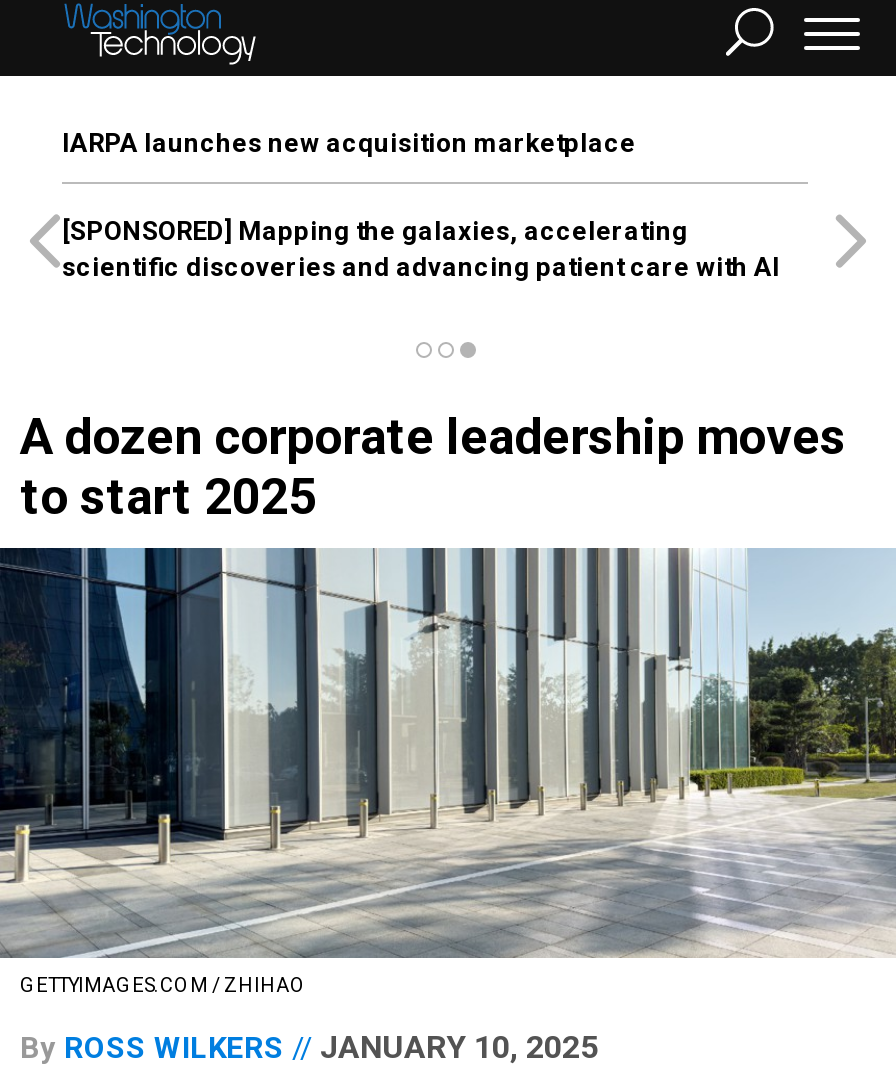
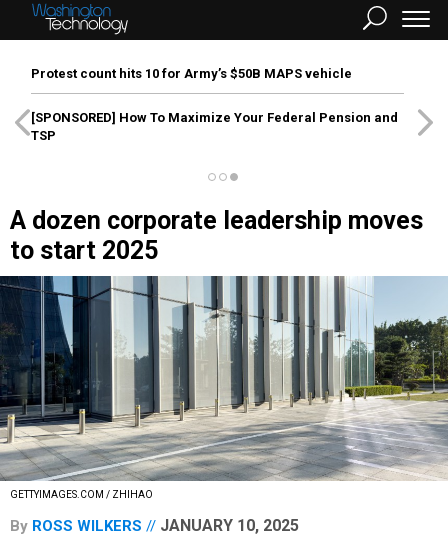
- IARPA launches new acquisition marketplace
+ Protest count hits 10 for Army’s $50B MAPS vehicle

- [SPONSORED] Mapping the galaxies, accelerating
- scientific discoveries and advancing patient care with AI
+ [SPONSORED] How To Maximize Your Federal Pension and
+ TSP
